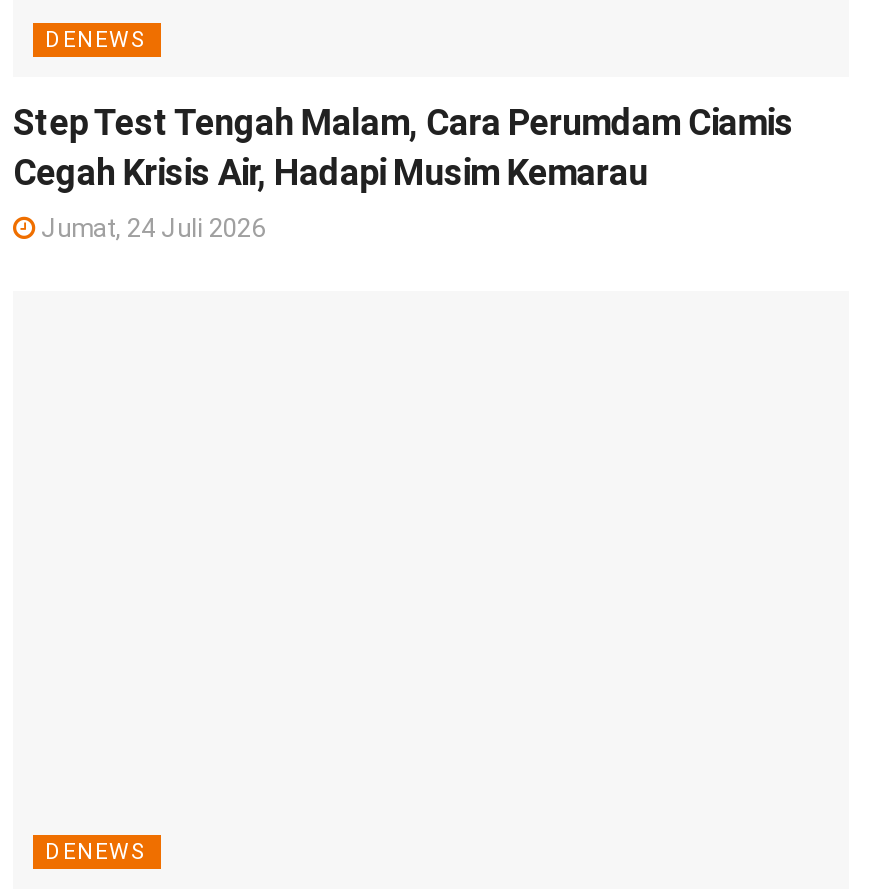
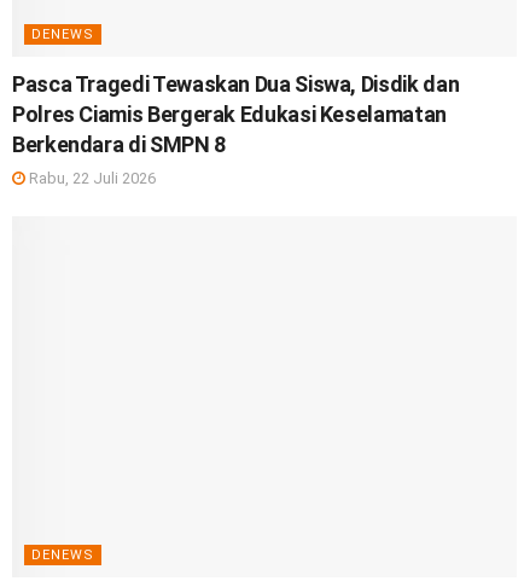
- Step Test Tengah Malam, Cara Perumdam Ciamis
- Cegah Krisis Air, Hadapi Musim Kemarau
+ Pasca Tragedi Tewaskan Dua Siswa, Disdik dan
+ Polres Ciamis Bergerak Edukasi Keselamatan
+ Berkendara di SMPN 8

- Jumat, 24 Juli 2026
+ Rabu, 22 Juli 2026
